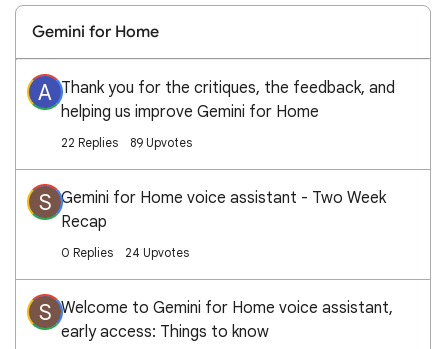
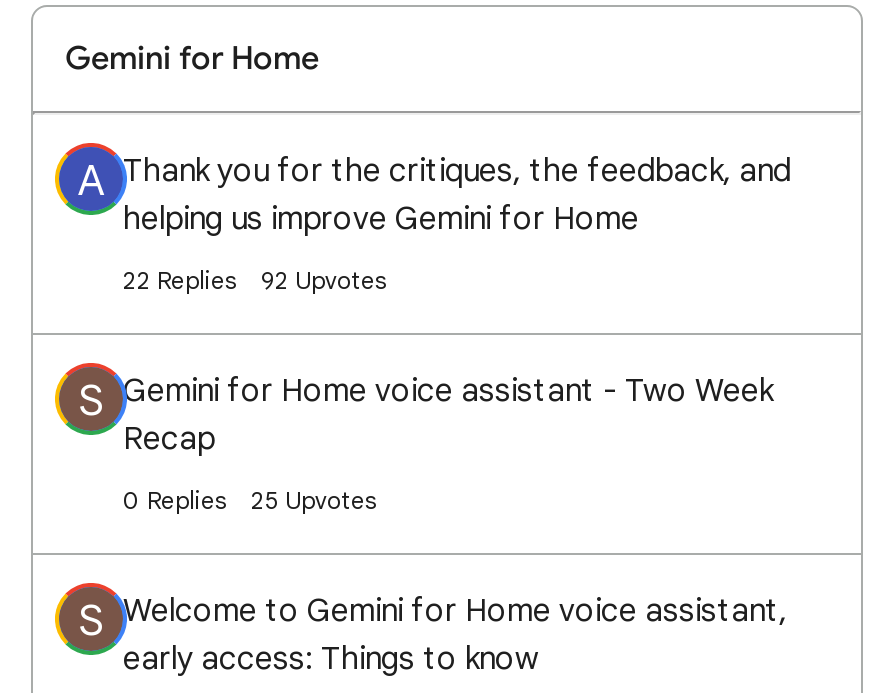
- 22 Replies 89 Upvotes
+ 22 Replies 92 Upvotes

- 24 Upvotes
+ 25 Upvotes
